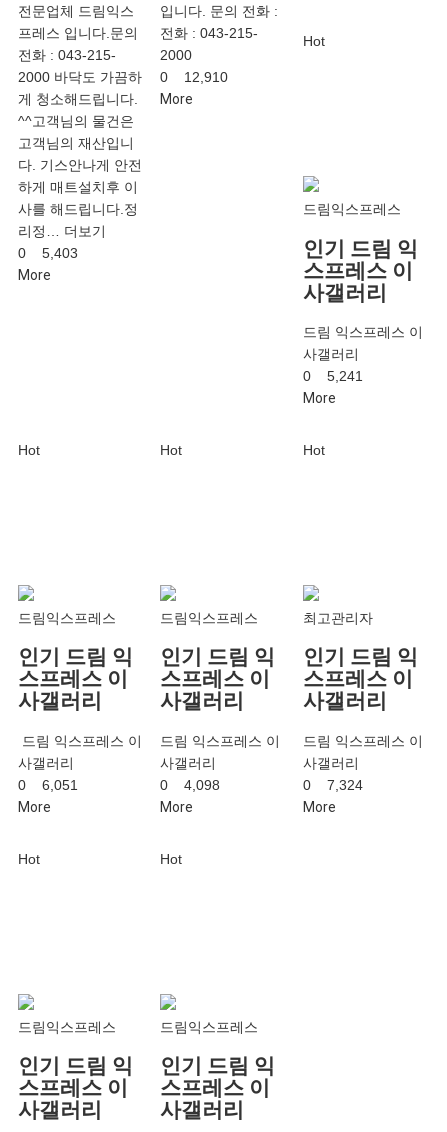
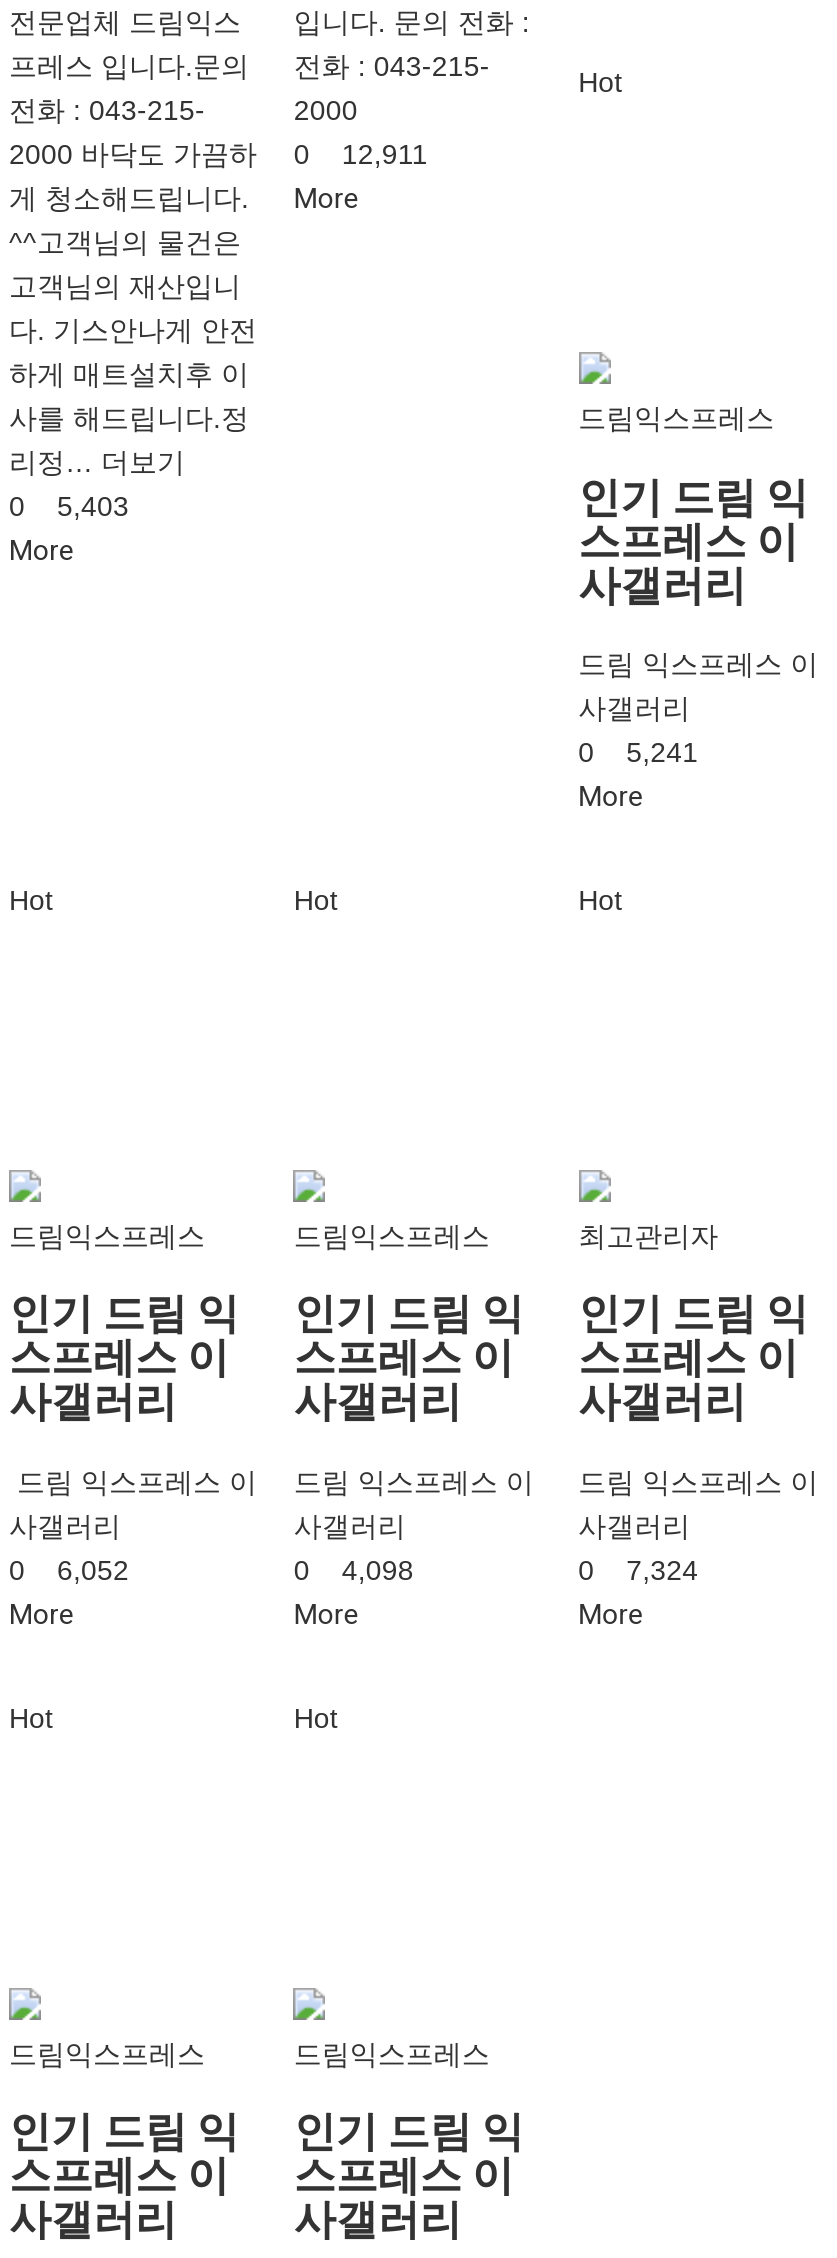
- 2000 바닥도 가끔하 0 12,910
+ 2000 바닥도 가끔하 0 12,911

- 0 6,051
+ 0 6,052
